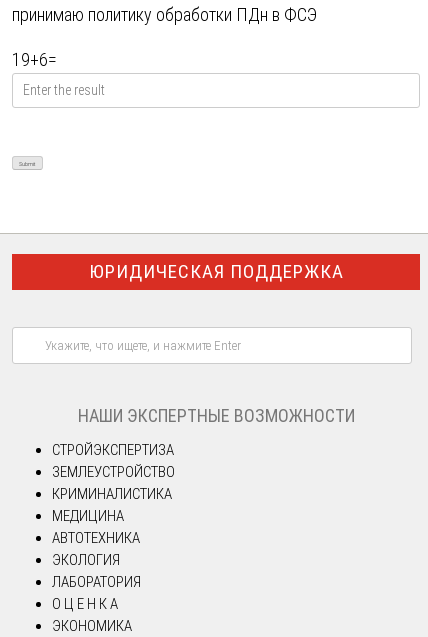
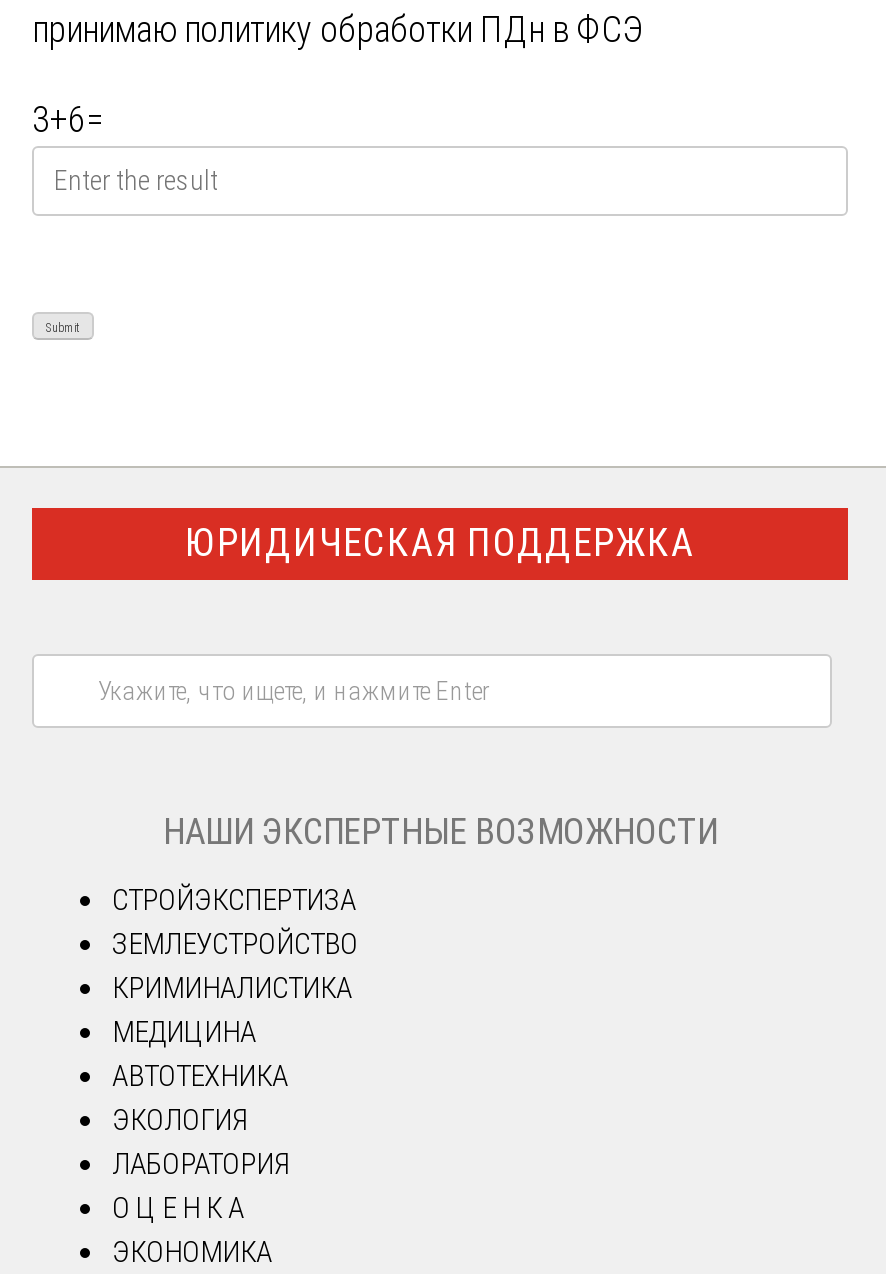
- 19+6=
+ 3+6=
